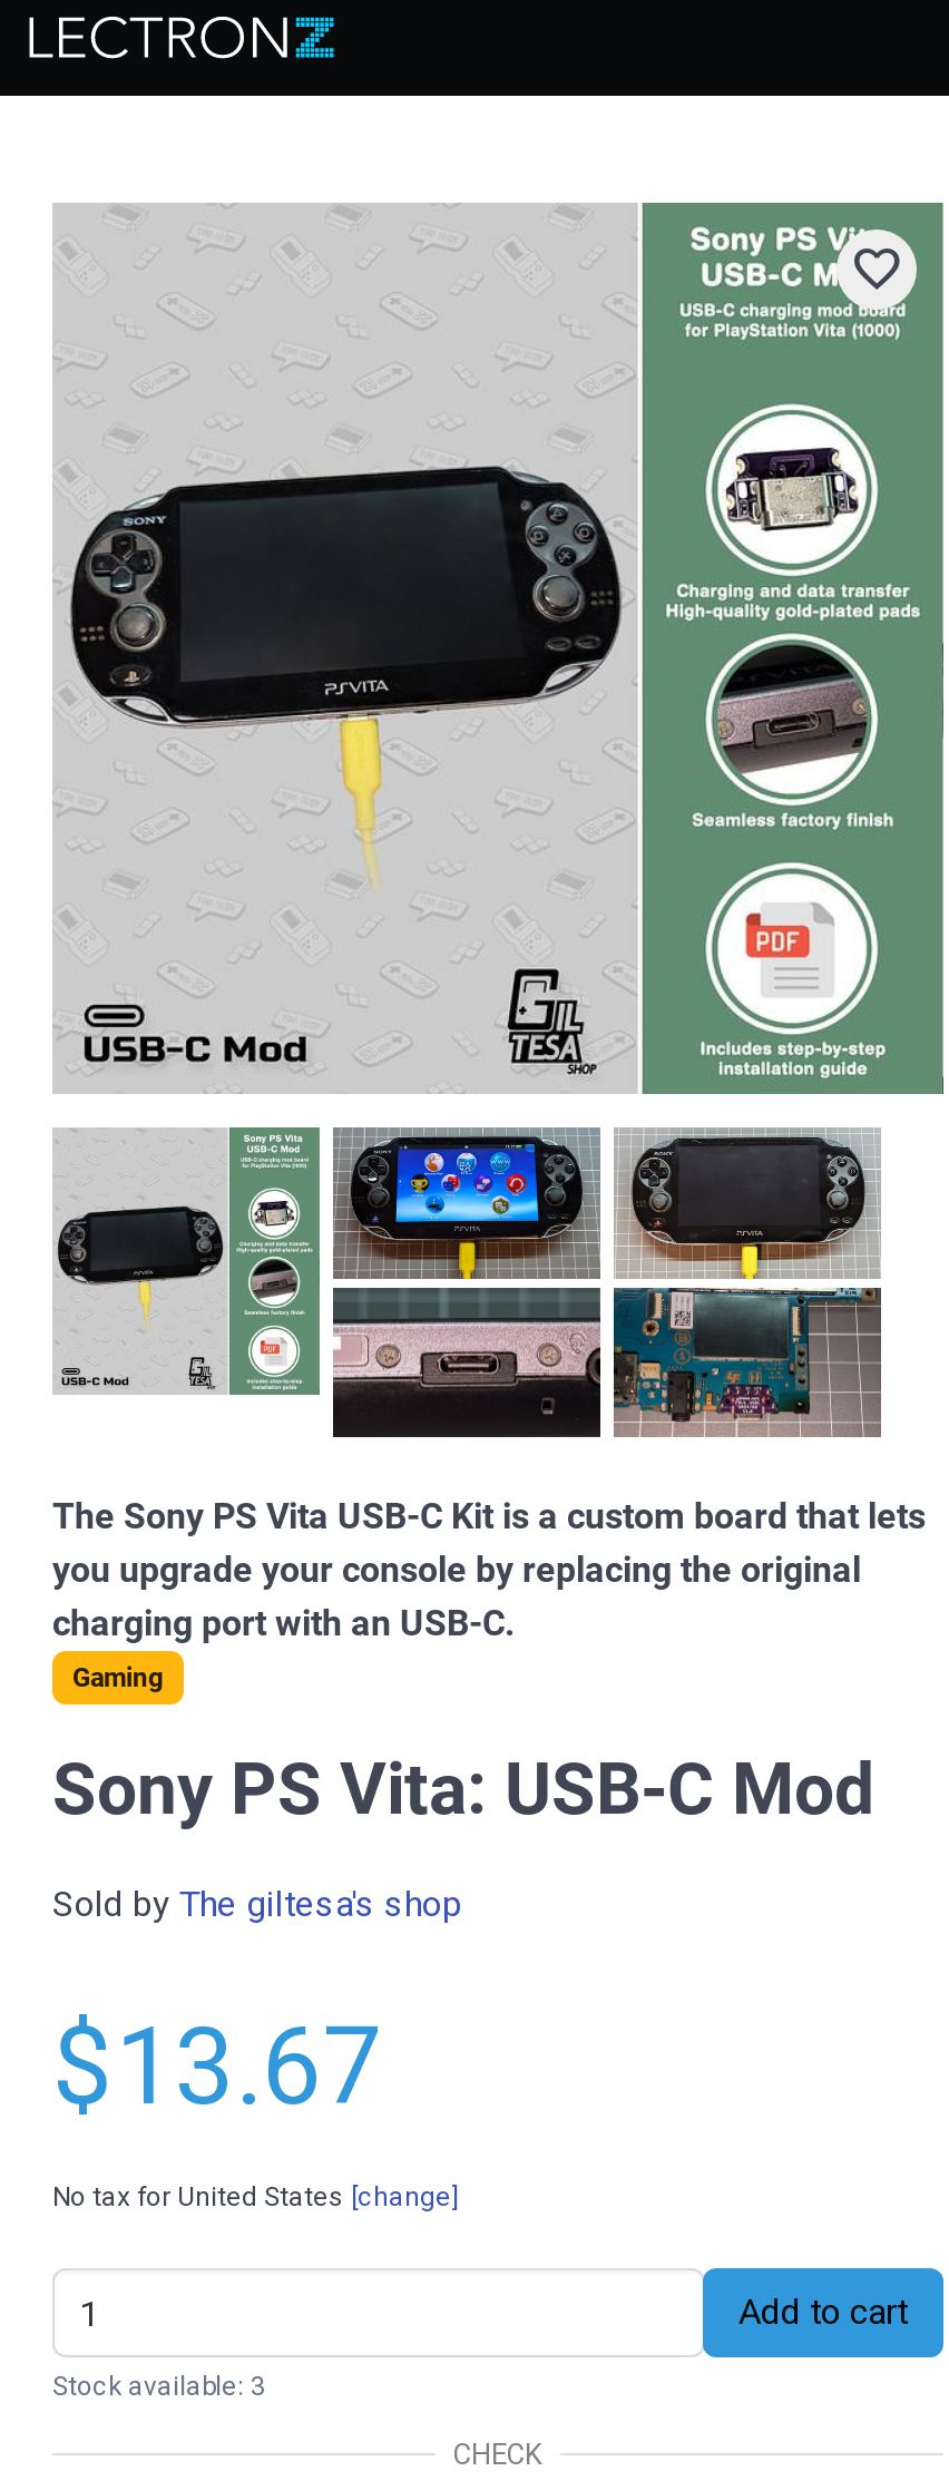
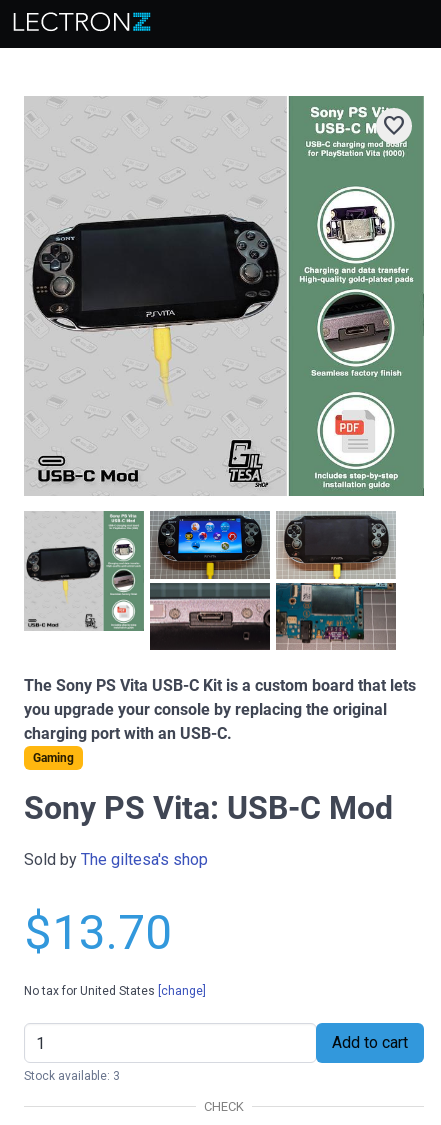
- $13.67
+ $13.70
